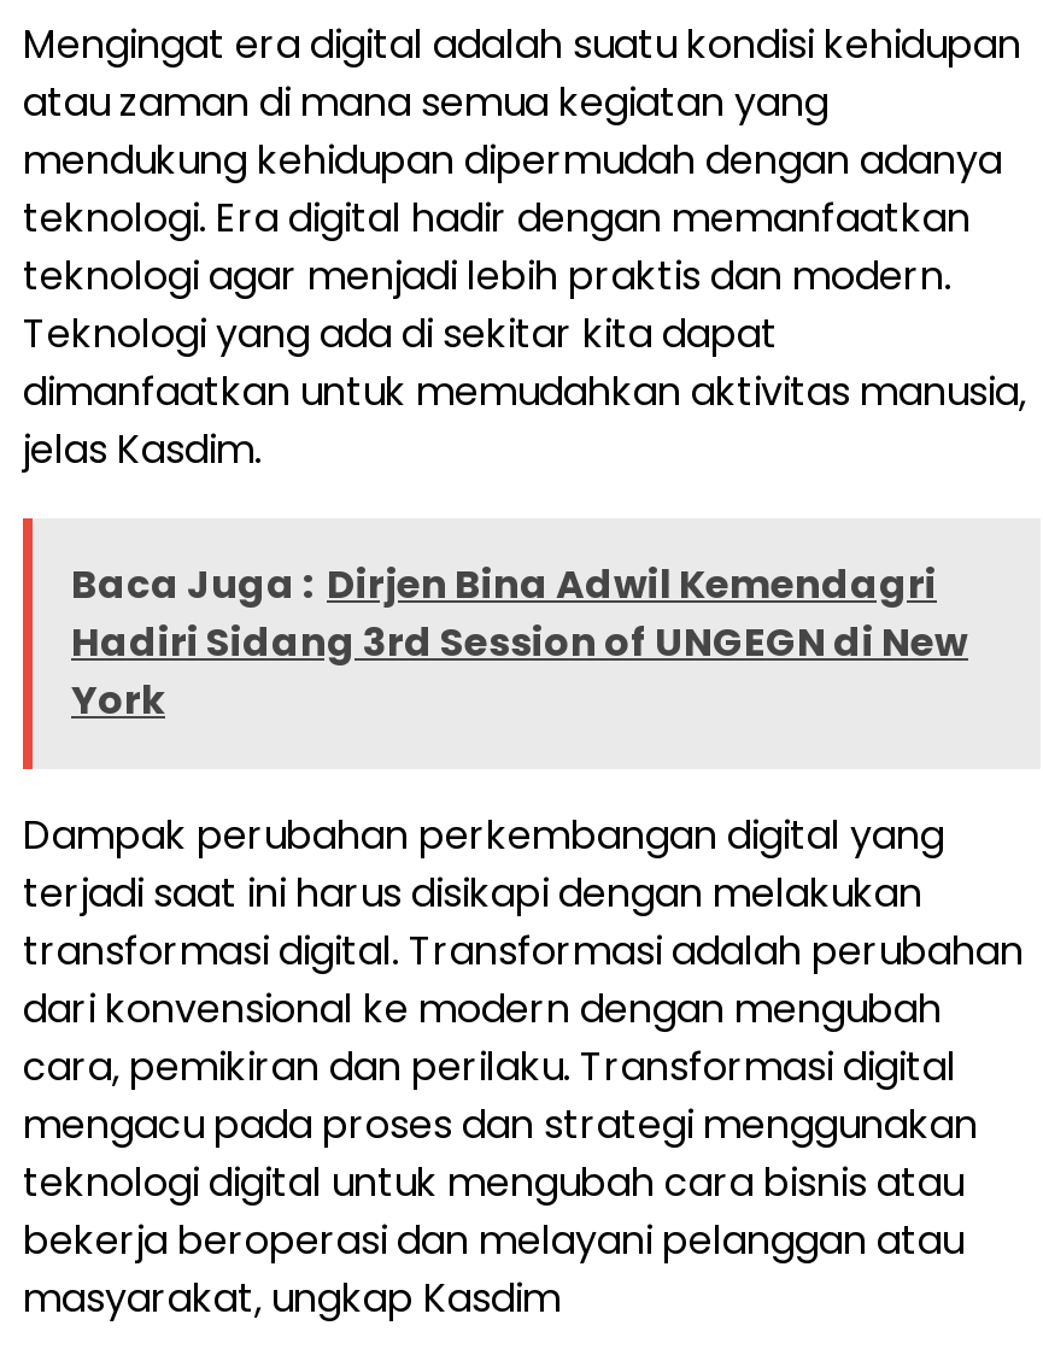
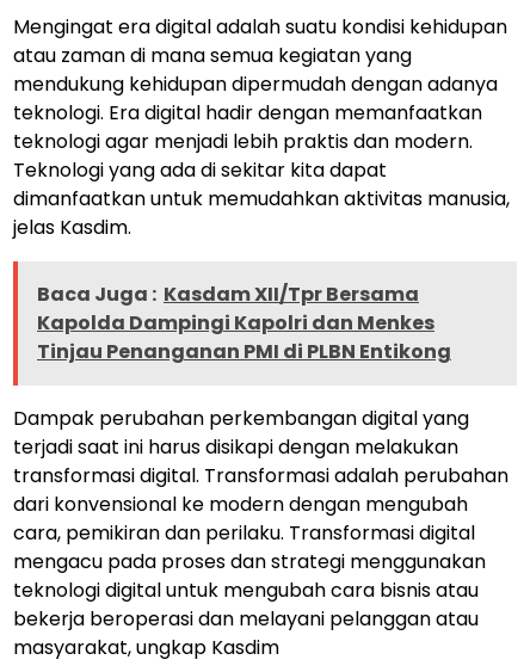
- Baca Juga : Dirjen Bina Adwil Kemendagri
- Hadiri Sidang 3rd Session of UNGEGN di New
- York
+ Baca Juga : Kasdam XII/Tpr Bersama
+ Kapolda Dampingi Kapolri dan Menkes
+ Tinjau Penanganan PMI di PLBN Entikong
